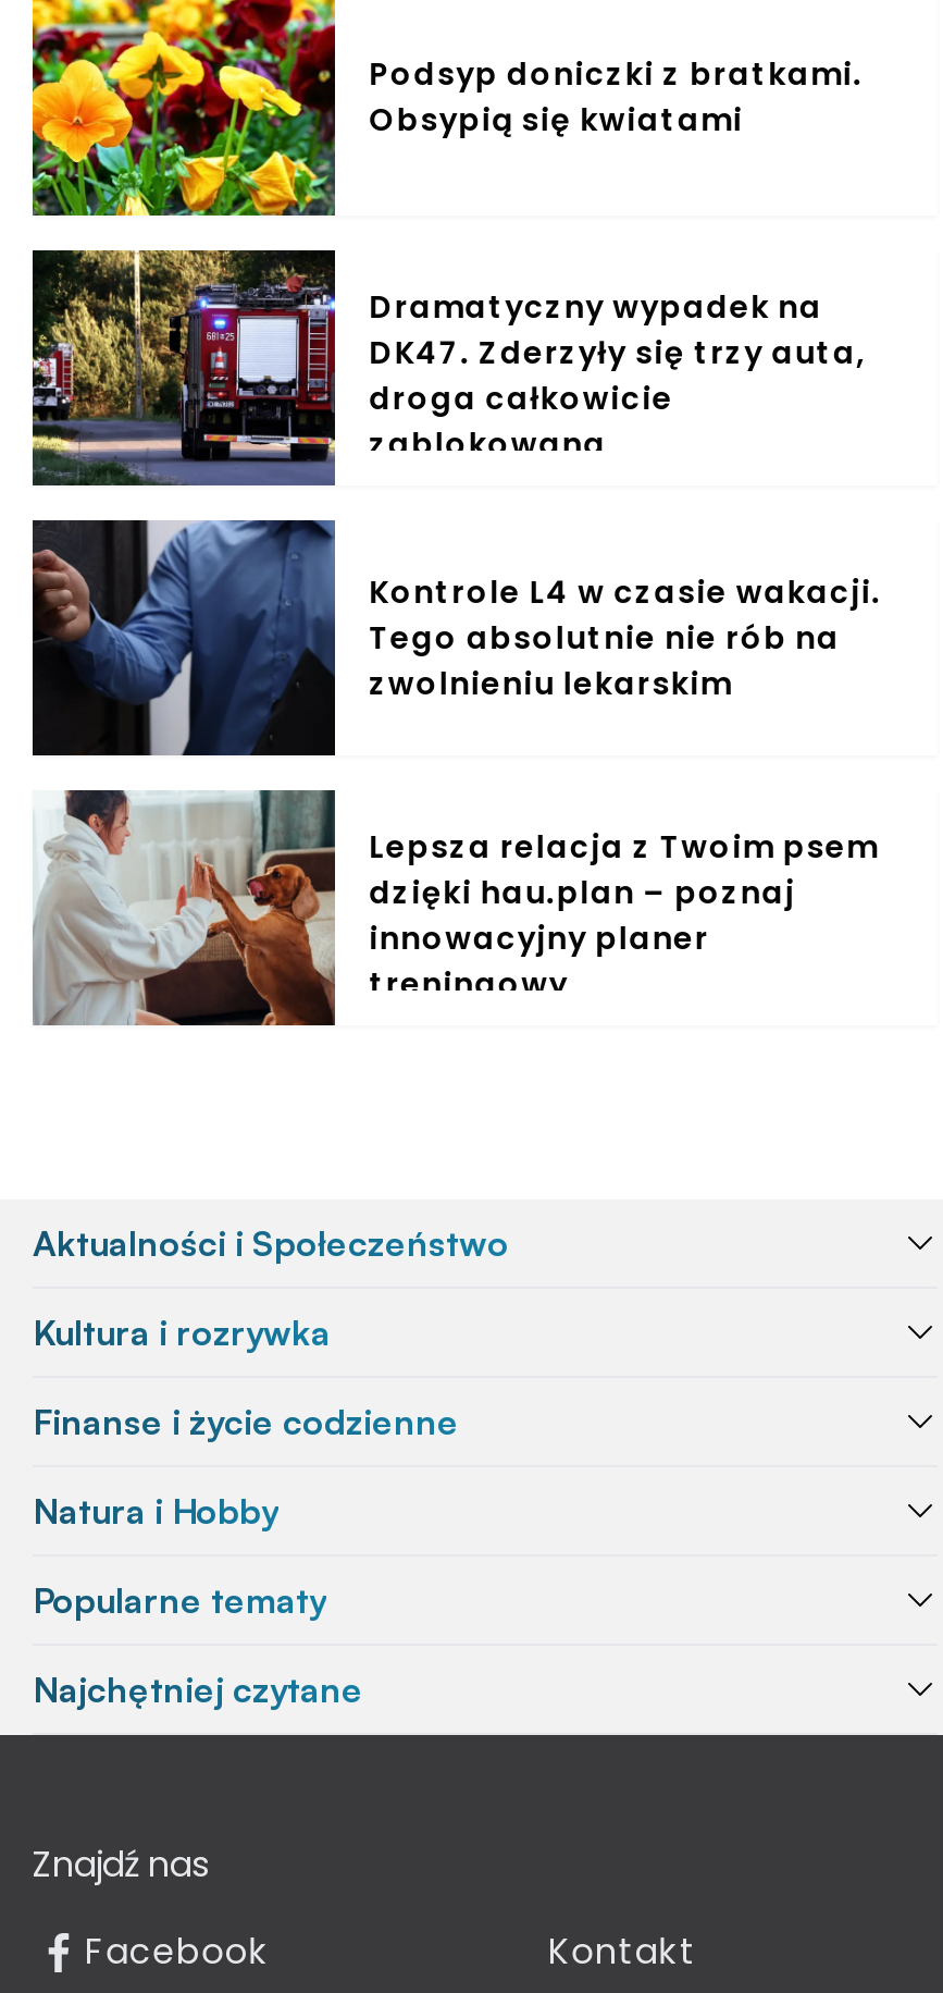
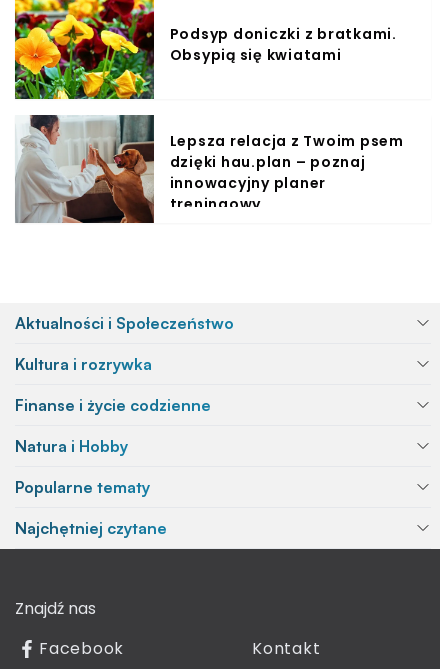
- [image]
- Dramatyczny wypadek na
- DK47. Zderzyły się trzy auta,
- droga całkowicie
- zablokowana
- Kontrole L4 w czasie wakacji.
- Tego absolutnie nie rób na
- zwolnieniu lekarskim

- [image]
